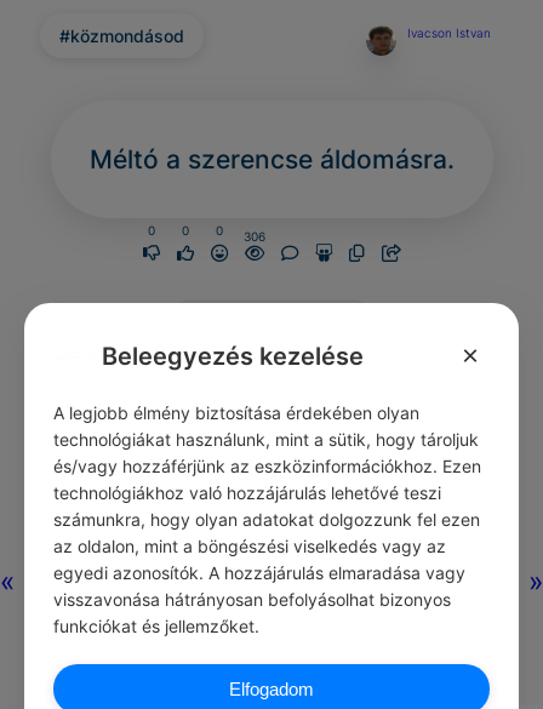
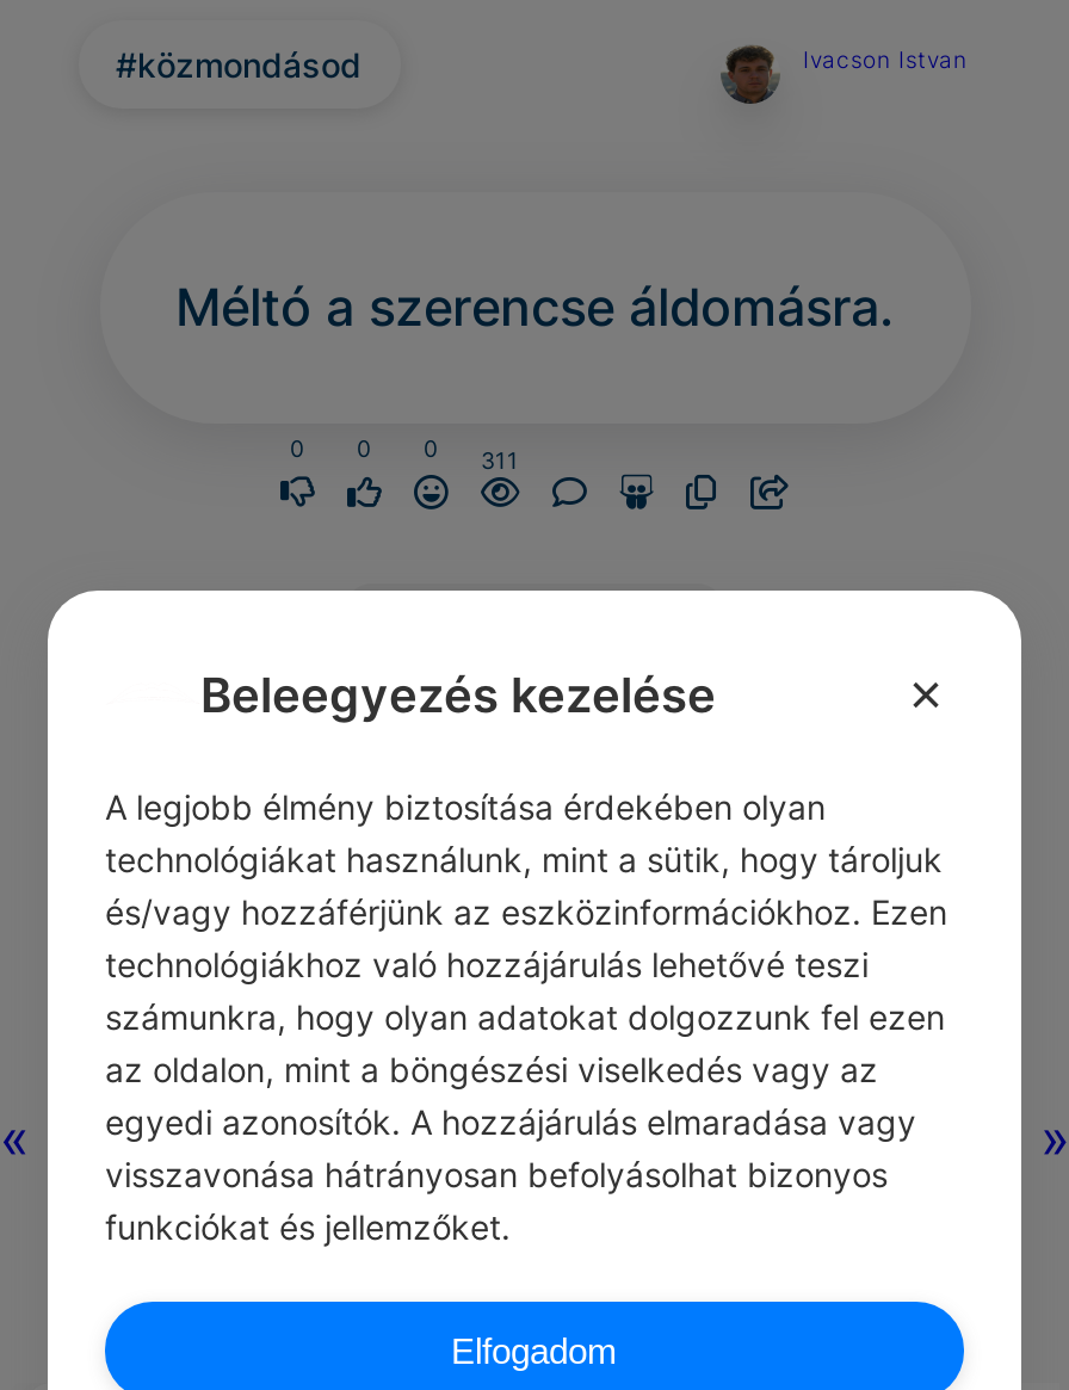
- 0 0 0 306
+ 0 0 0 311
